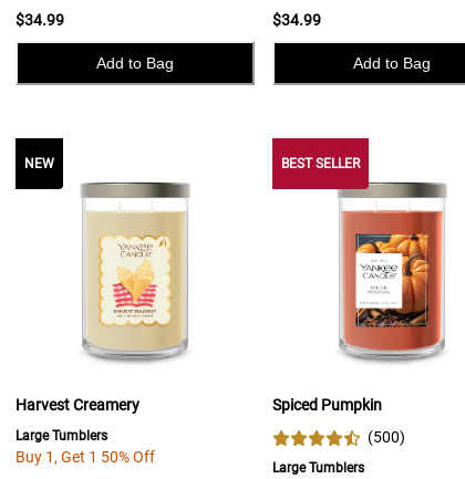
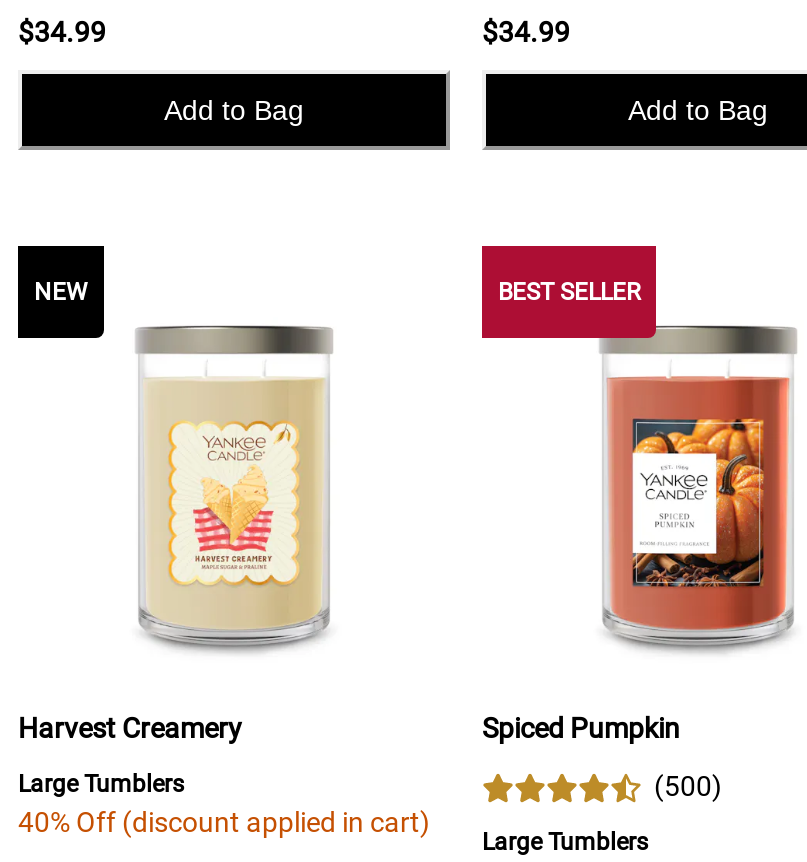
- Buy 1, Get 1 50% Off
+ 40% Off (discount applied in cart)
